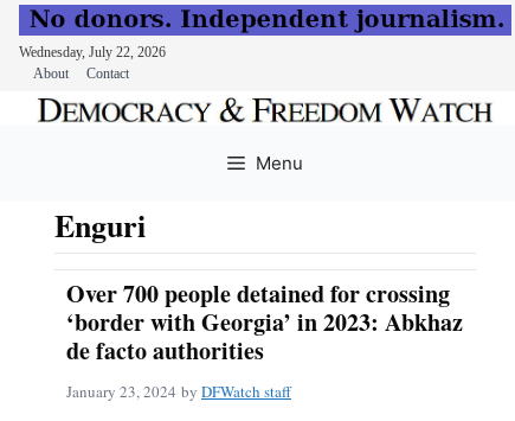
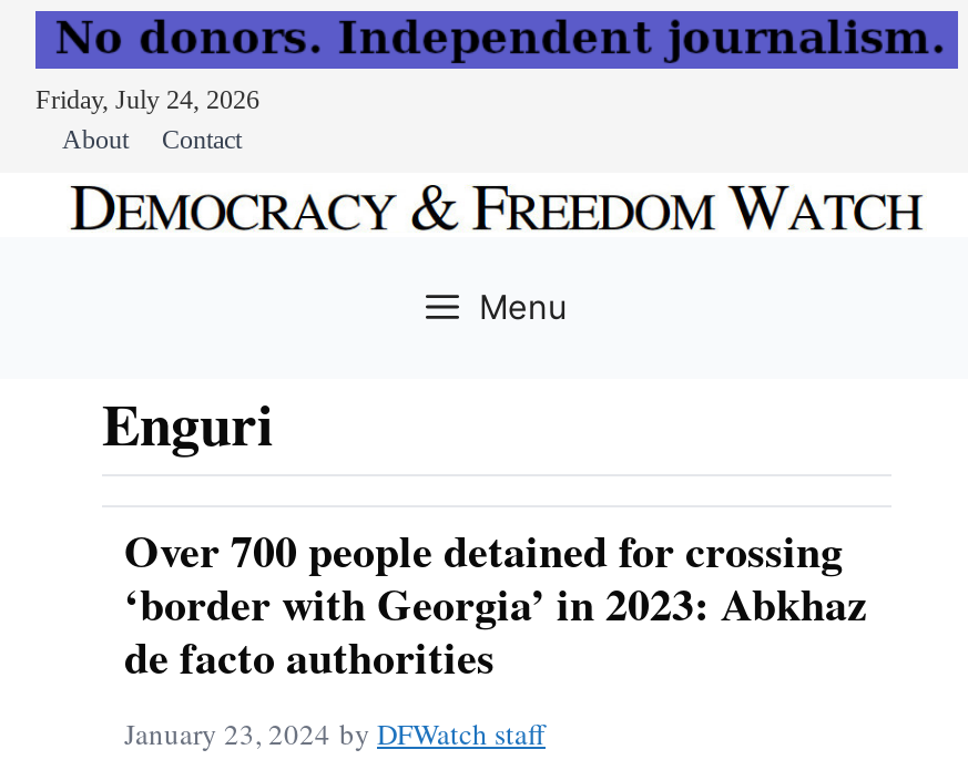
- Wednesday, July 22, 2026
+ Friday, July 24, 2026
